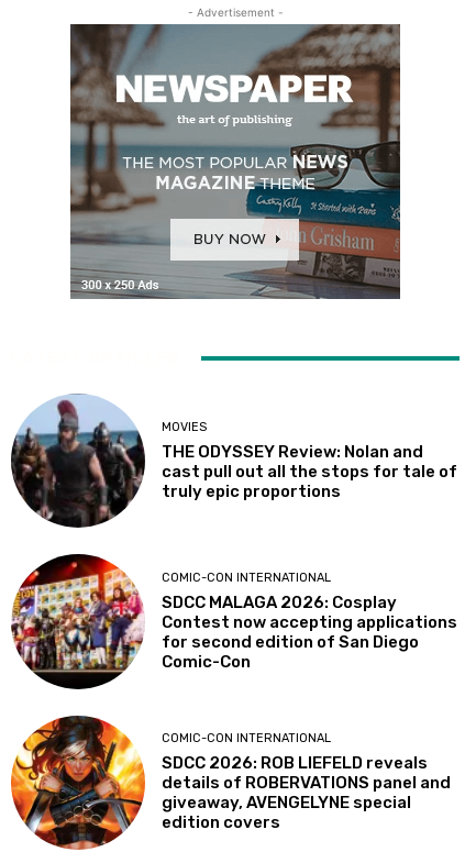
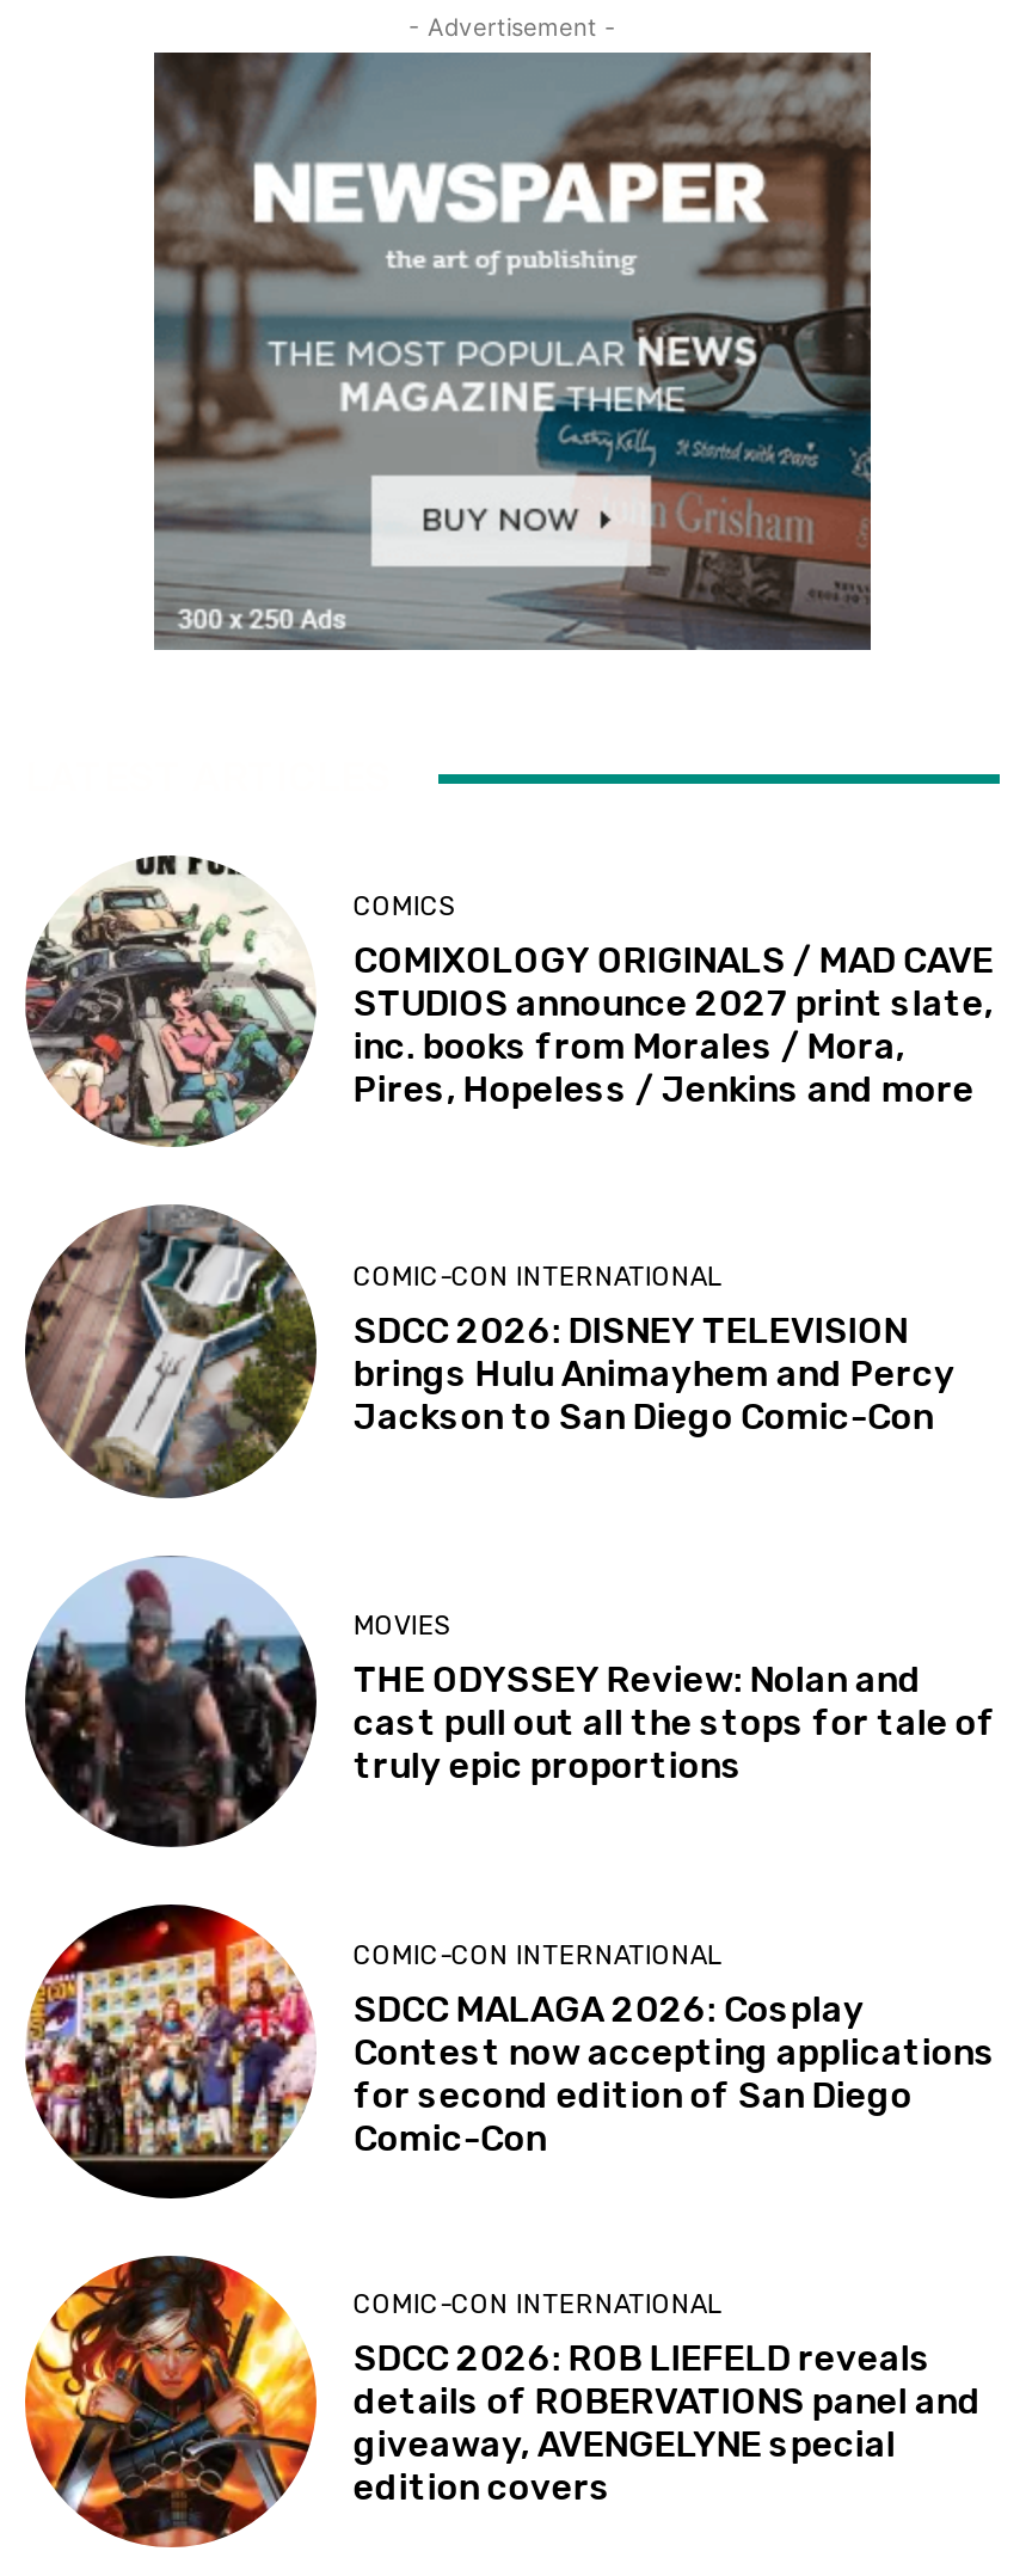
+ [image]
+ COMIC-CON INTERNATIONAL
+ SDCC 2026: DISNEY TELEVISION
+ brings Hulu Animayhem and Percy
+ Jackson to San Diego Comic-Con

+ [image]
+ COMICS
+ COMIXOLOGY ORIGINALS / MAD CAVE
+ STUDIOS announce 2027 print slate,
+ inc. books from Morales / Mora,
+ Pires, Hopeless / Jenkins and more
